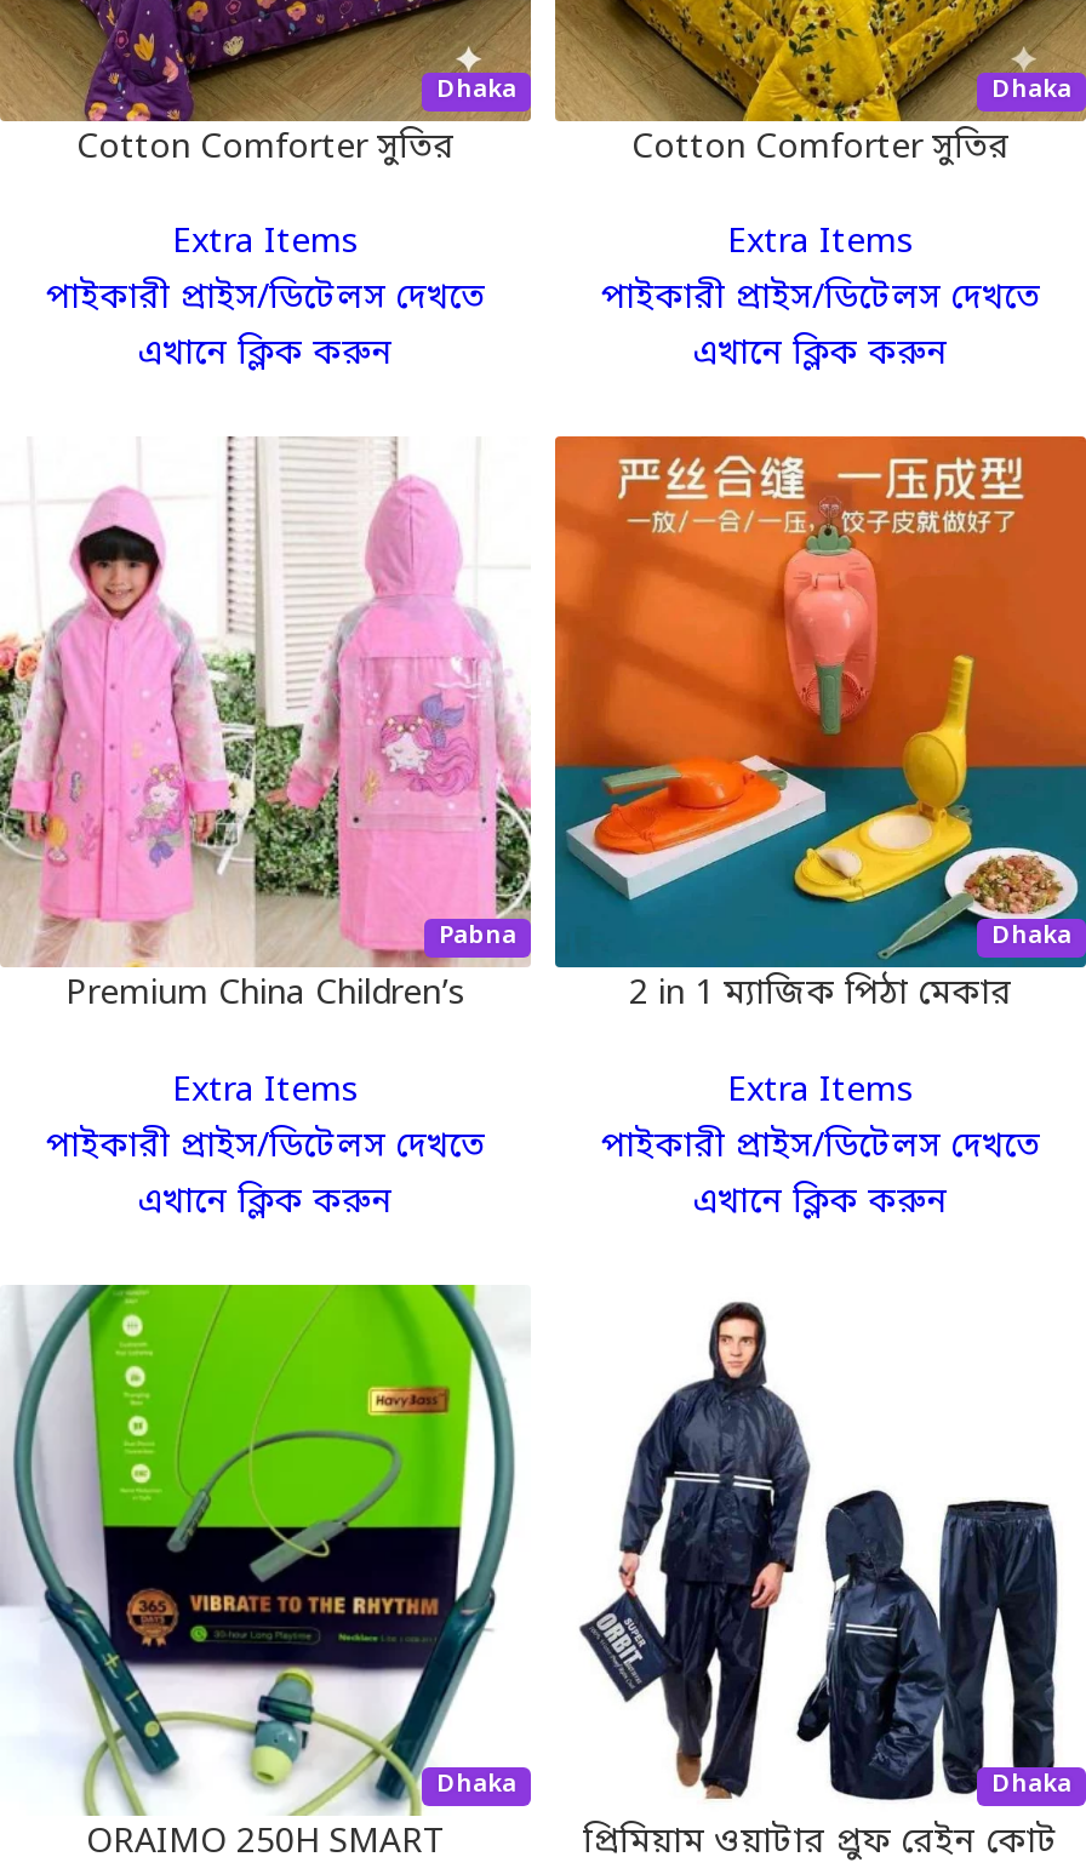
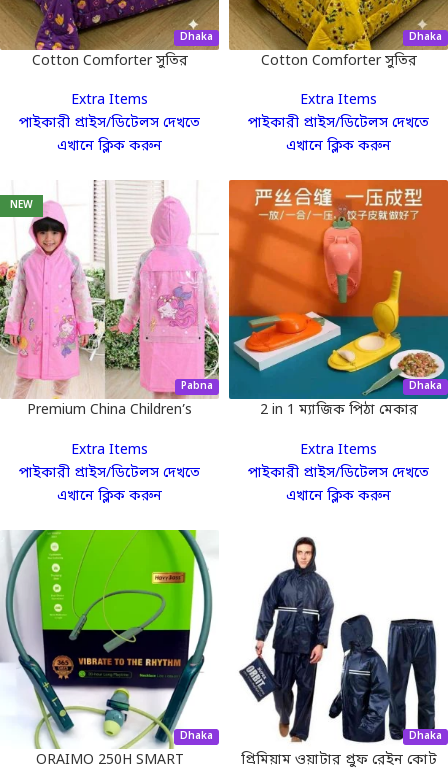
+ NEW
